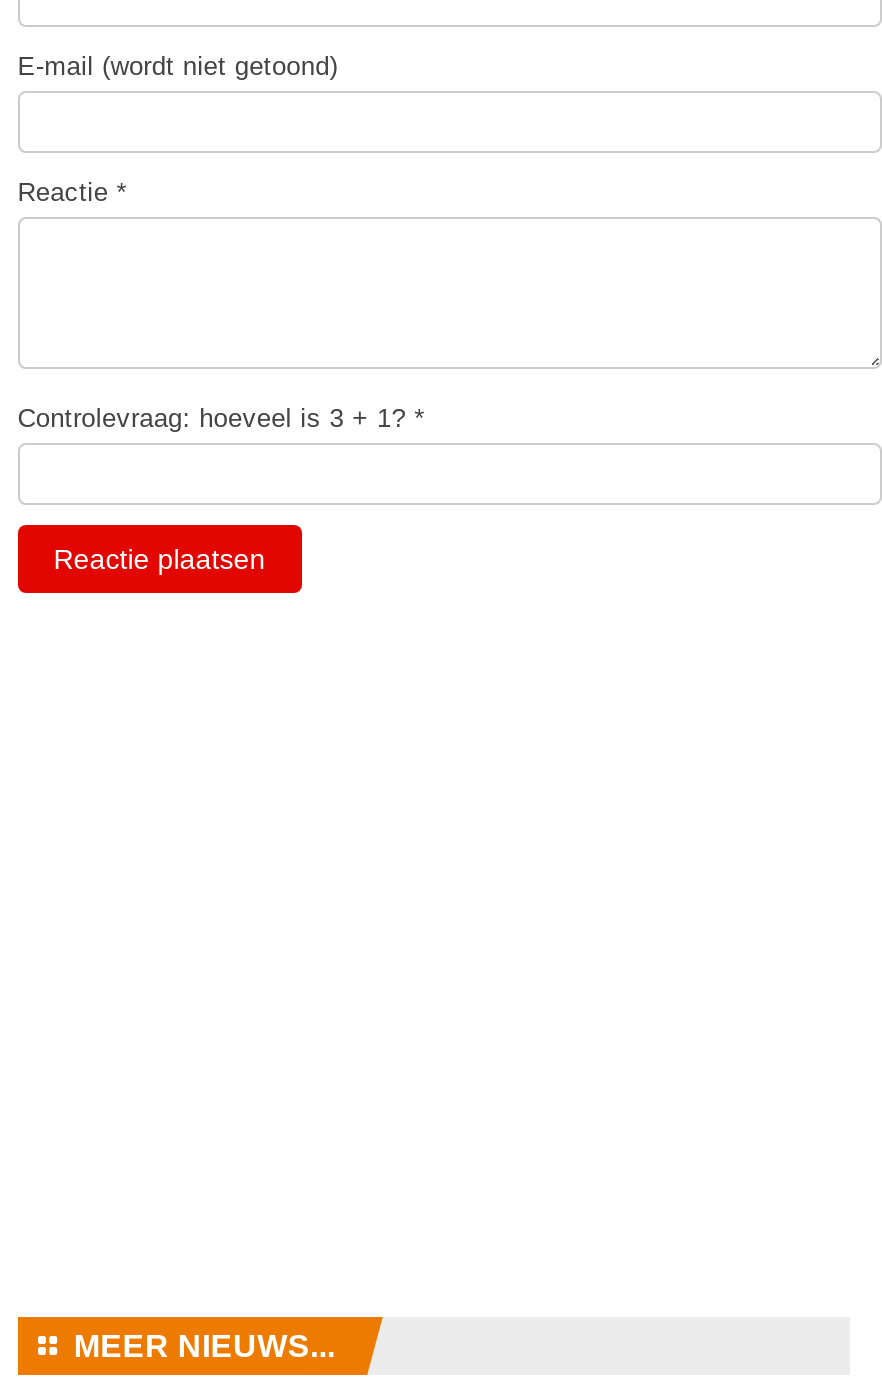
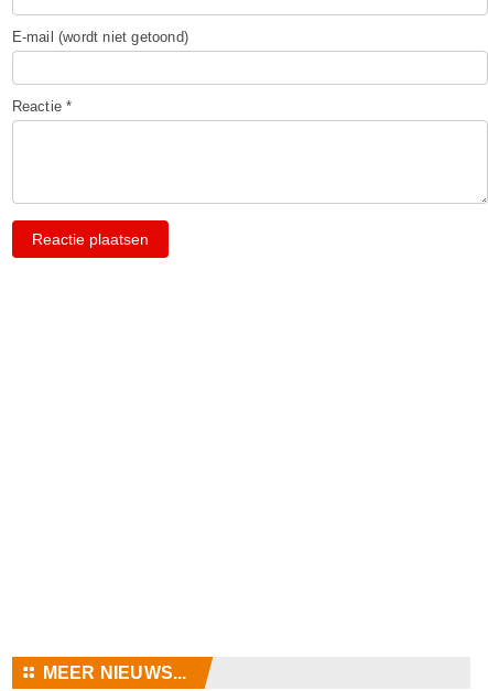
- Controlevraag: hoeveel is 3 + 1? *
